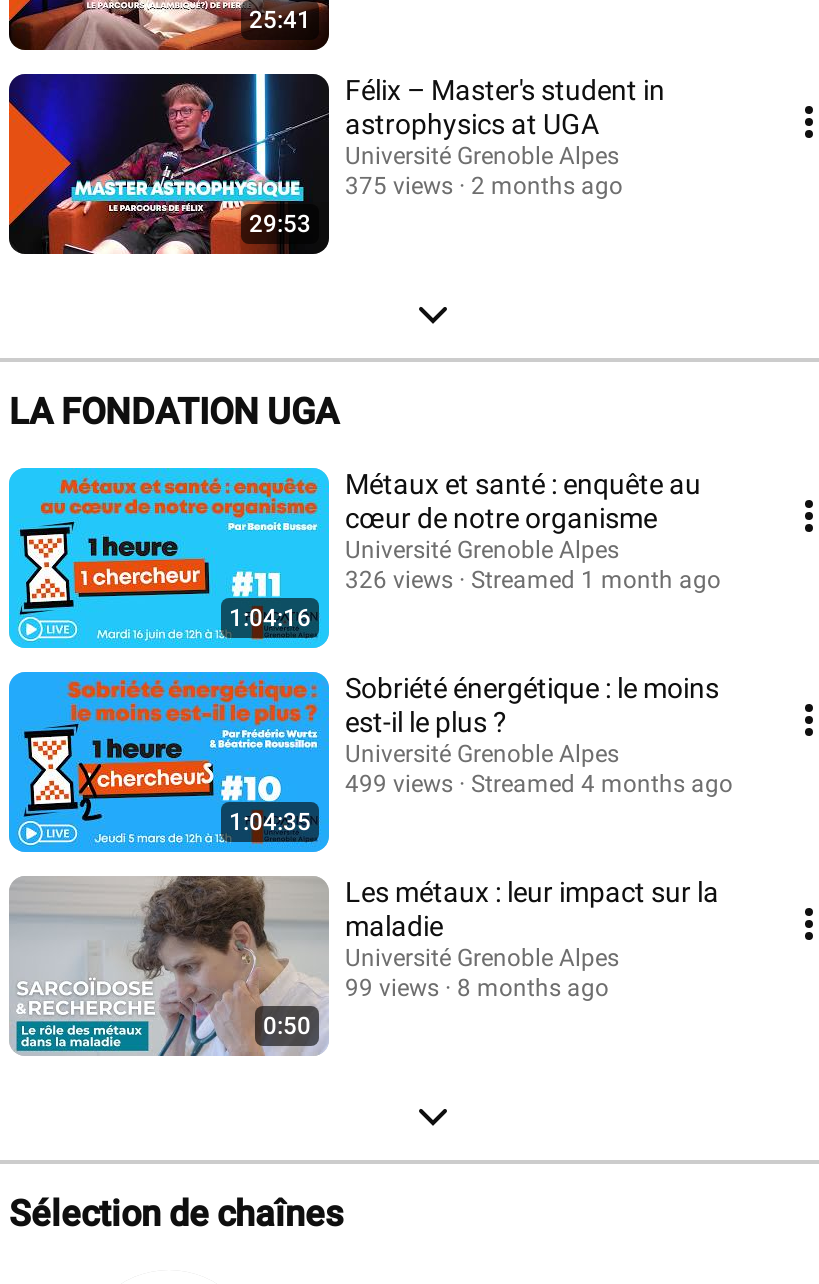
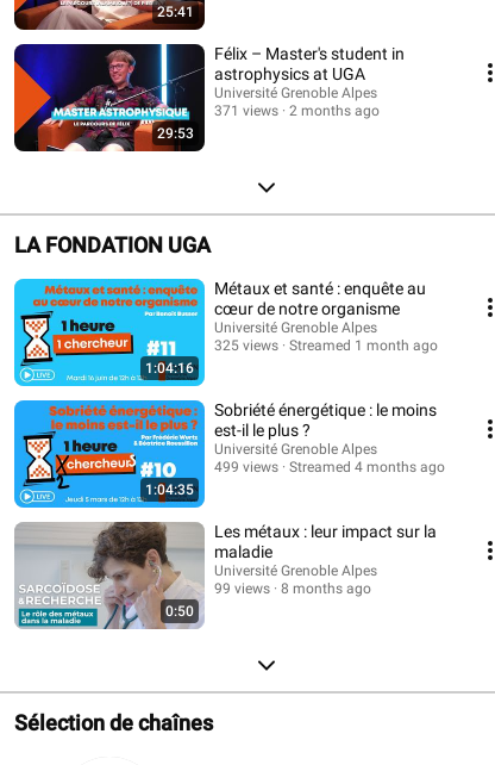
- 375 views 2 months ago
+ 371 views 2 months ago

- 326 views Streamed 1 month ago
+ 325 views Streamed 1 month ago
